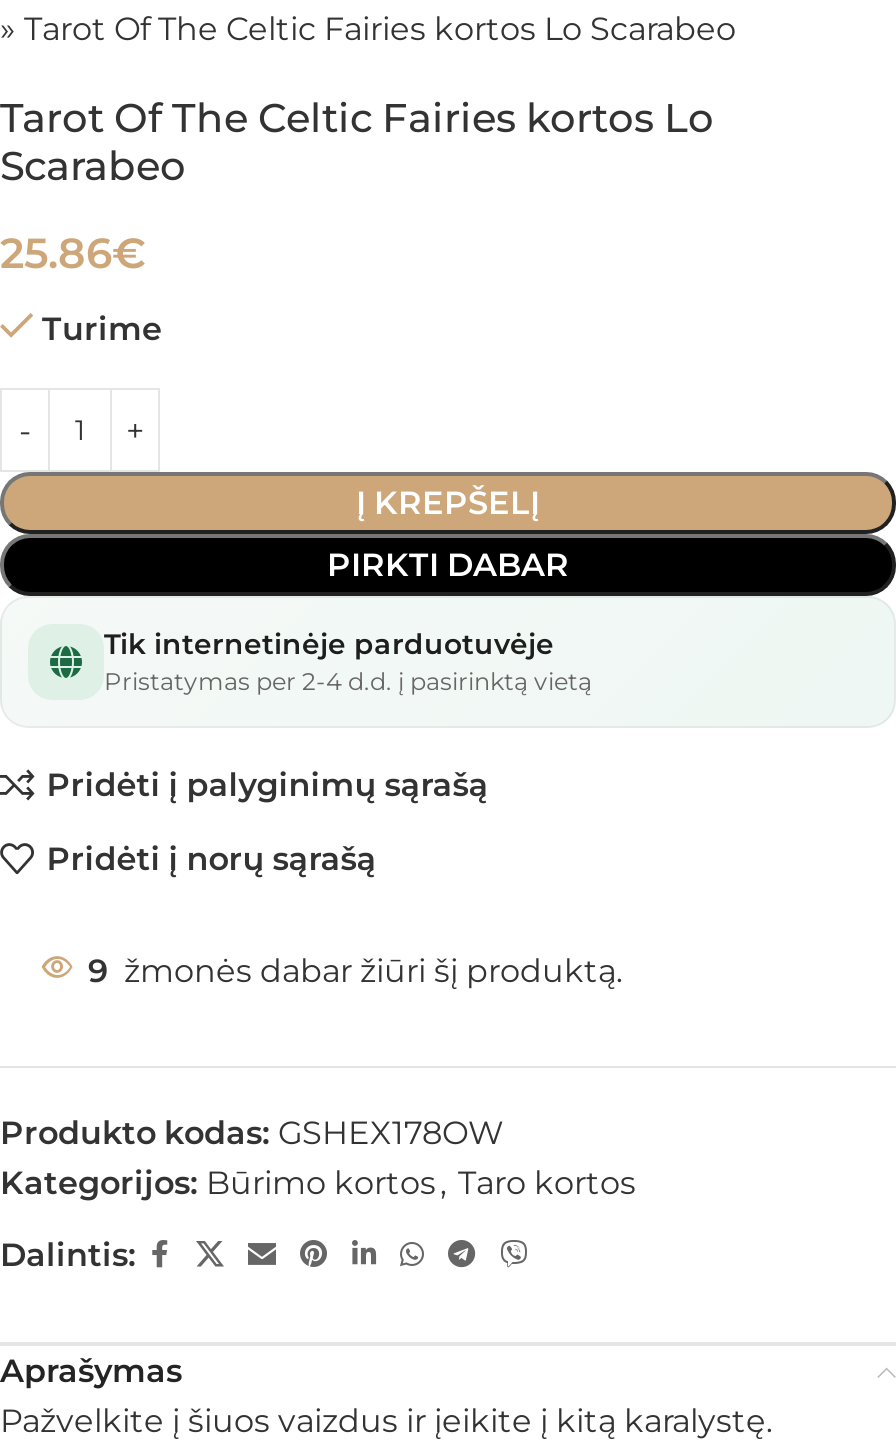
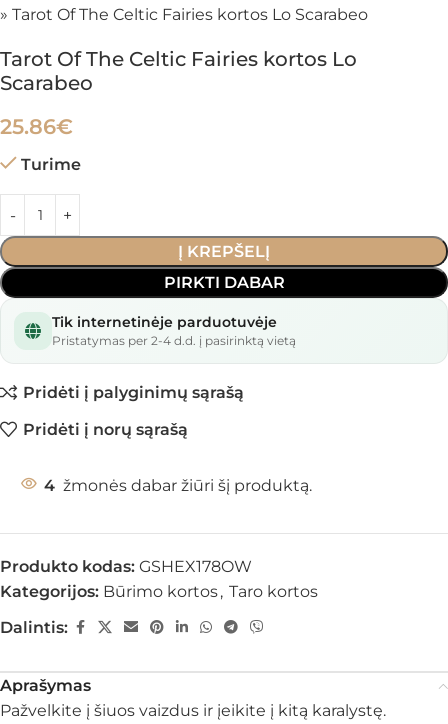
- 9 žmonės dabar žiūri šį produktą.
+ 4 žmonės dabar žiūri šį produktą.
